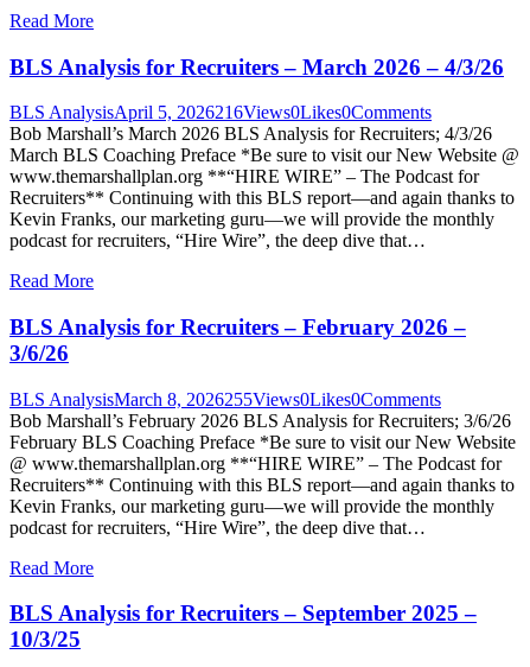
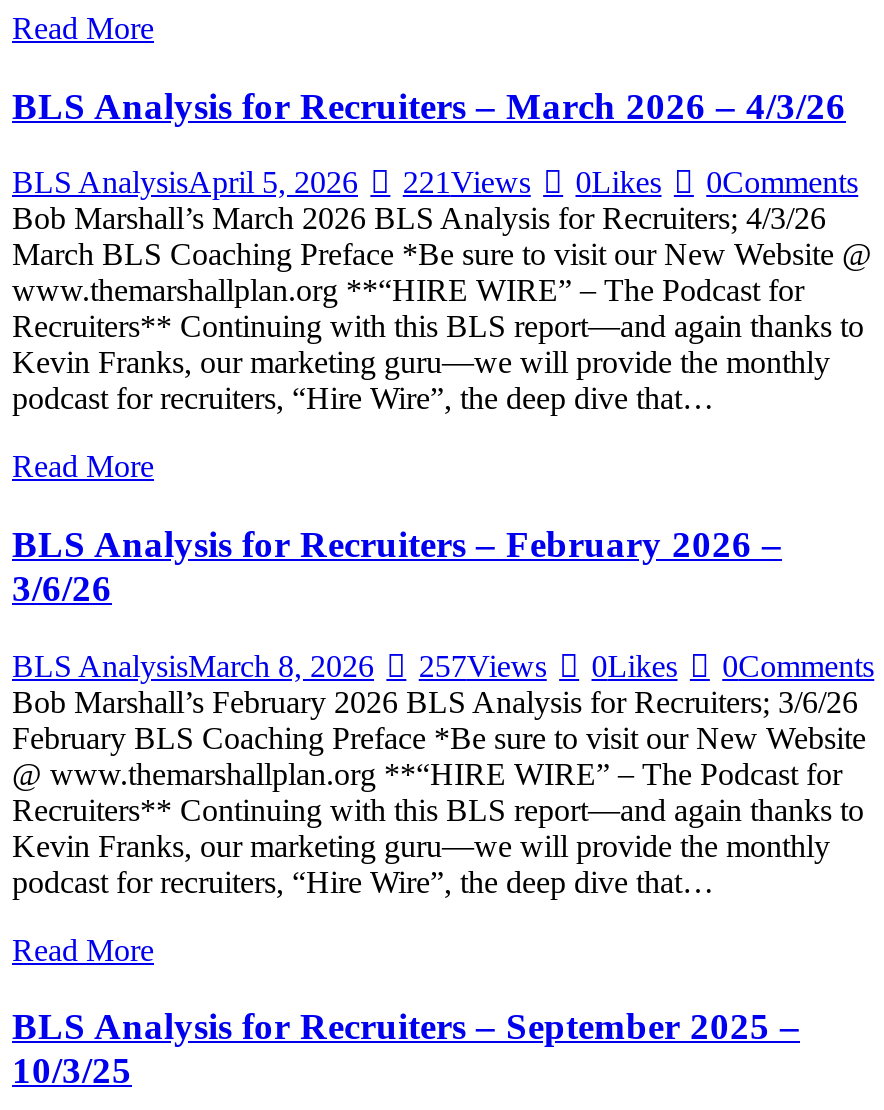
- BLS AnalysisApril 5, 2026216Views0Likes0Comments
+ BLS AnalysisApril 5, 2026
+ 221 Views
+ 0Likes
+ 0Comments

- BLS AnalysisMarch 8, 2026255Views0Likes0Comments
+ BLS AnalysisMarch 8, 2026
+ 257Views
+ 0Likes
+ 0Comments
